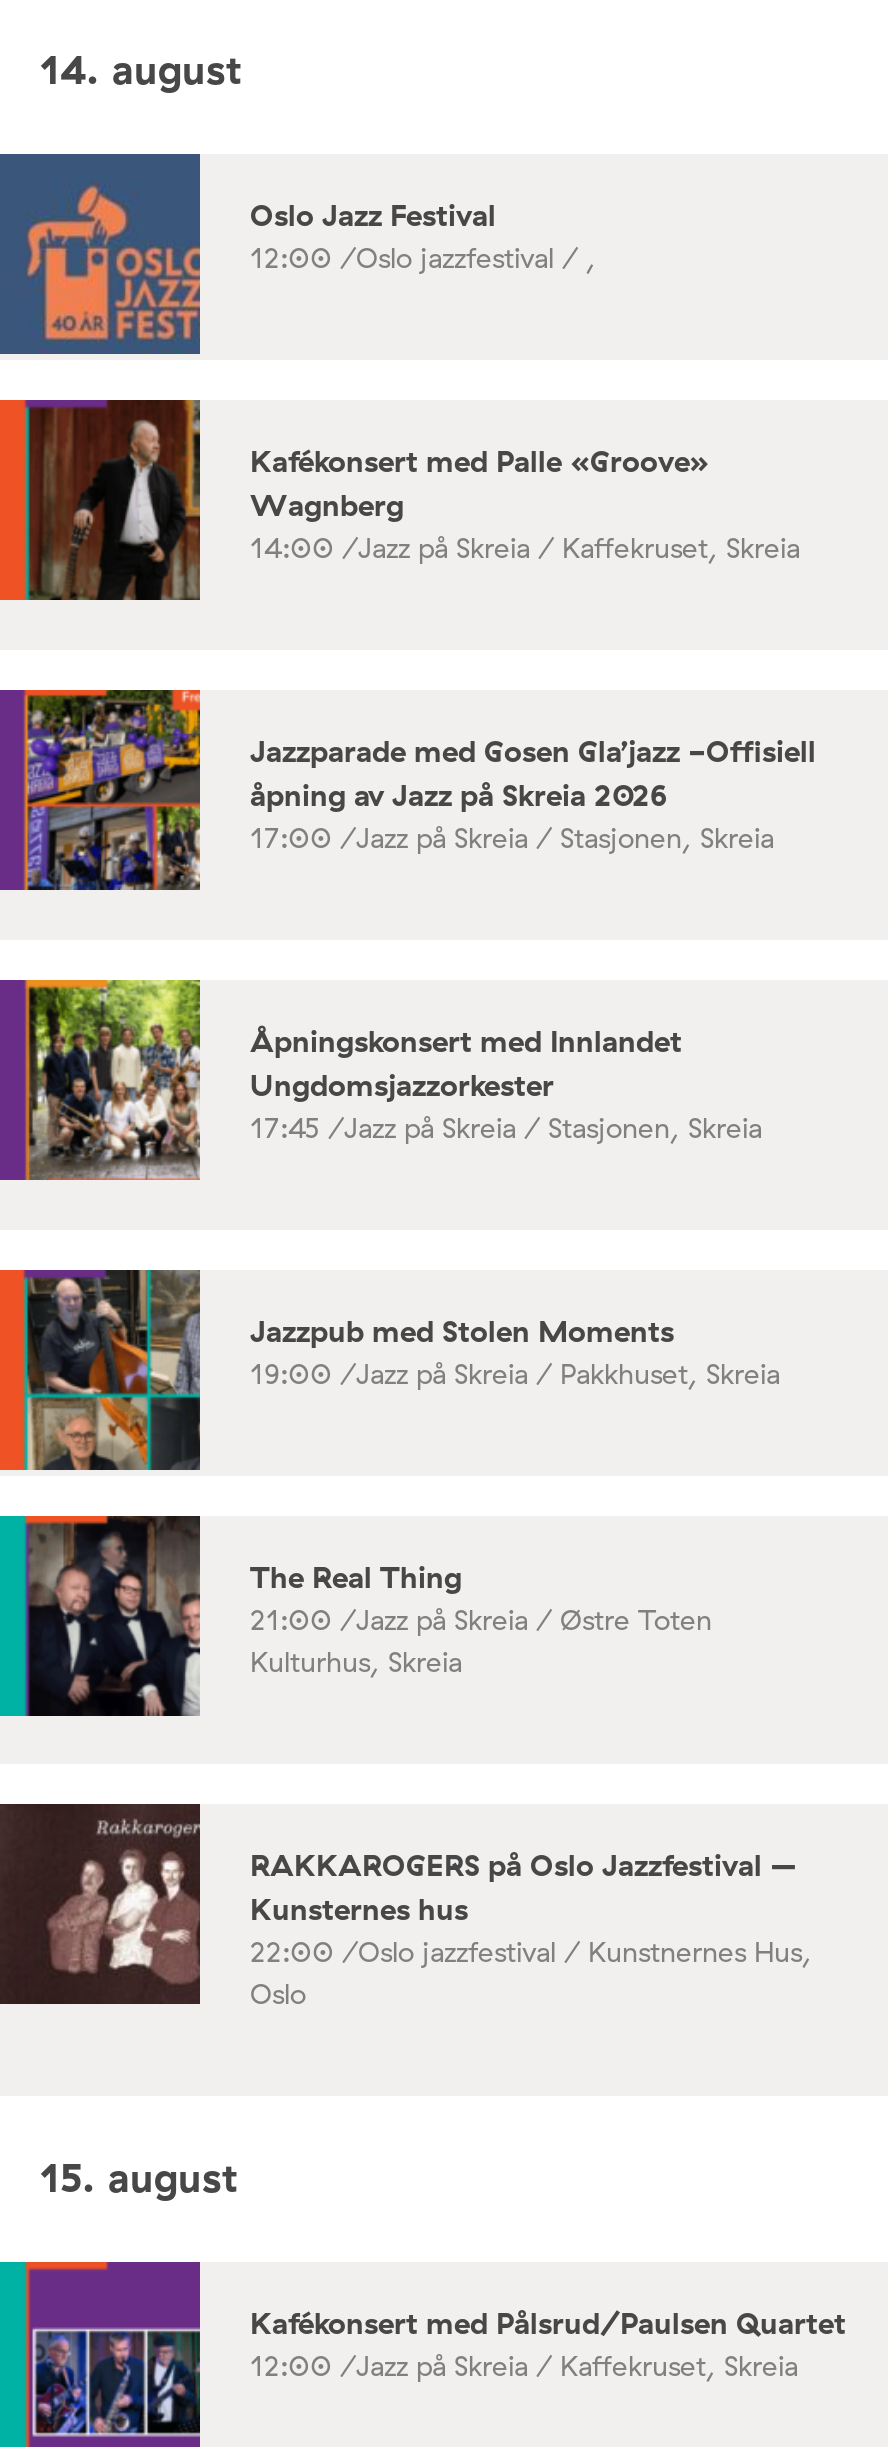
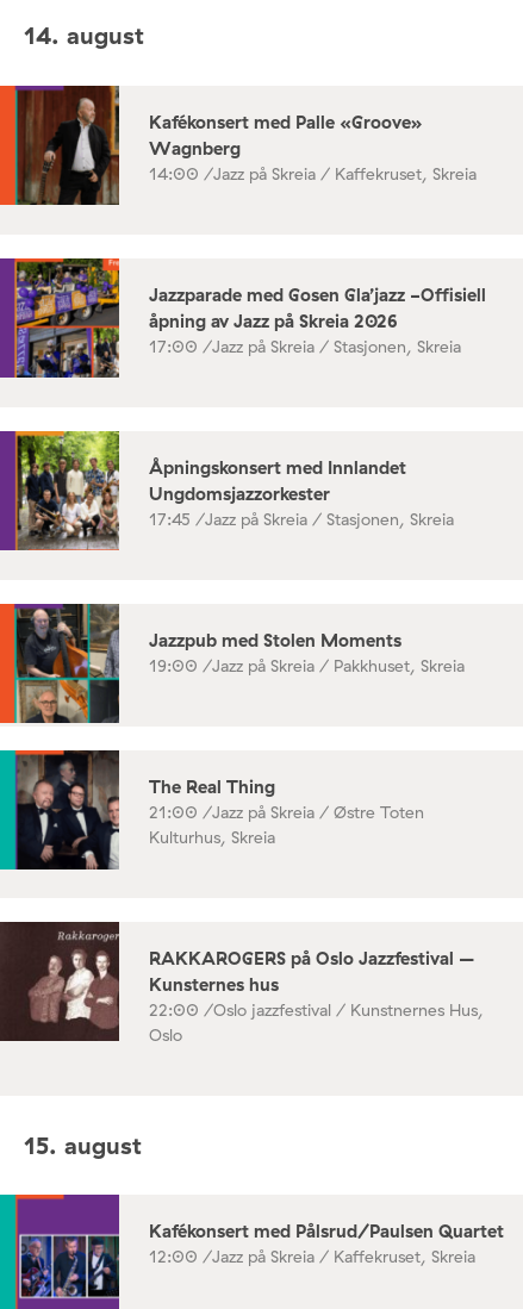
- [image]
- Oslo Jazz Festival
- 12:00 /Oslo jazzfestival / ,
